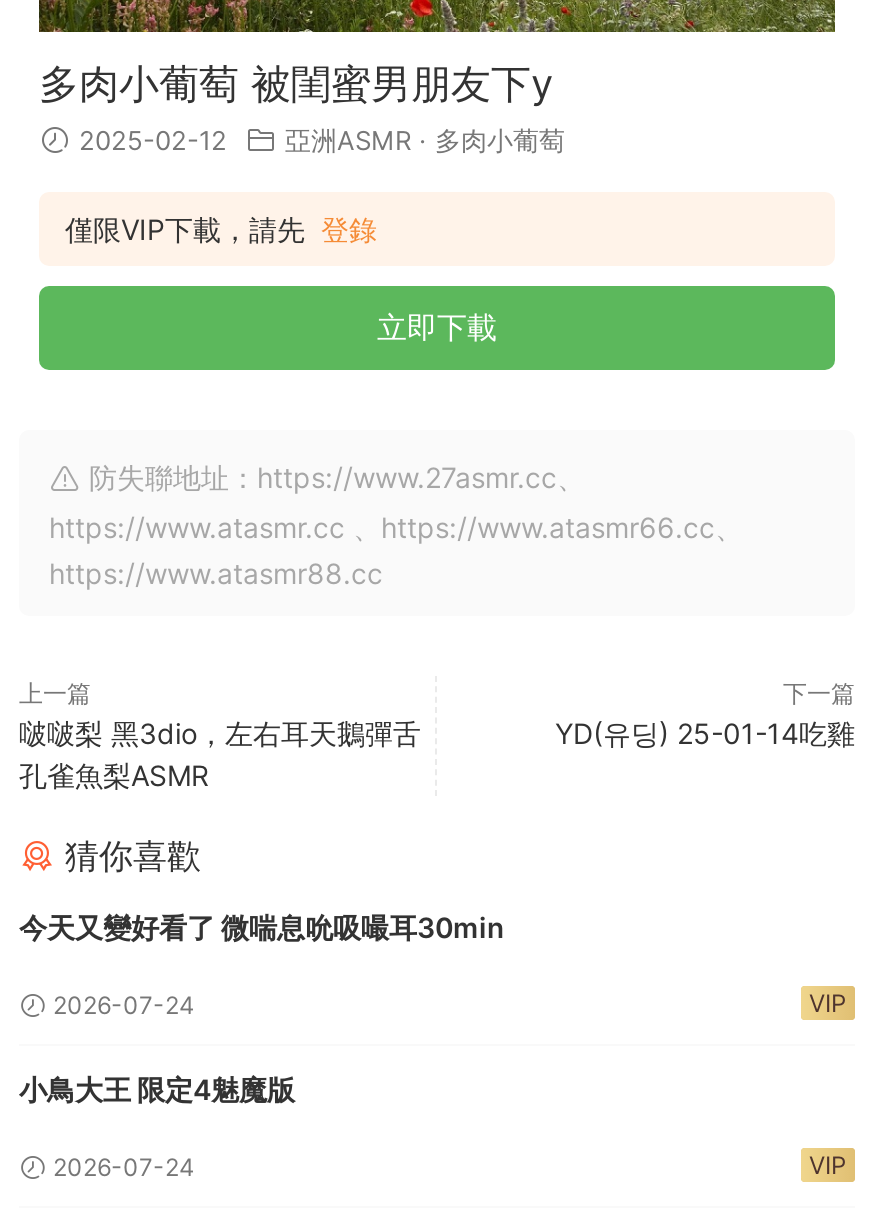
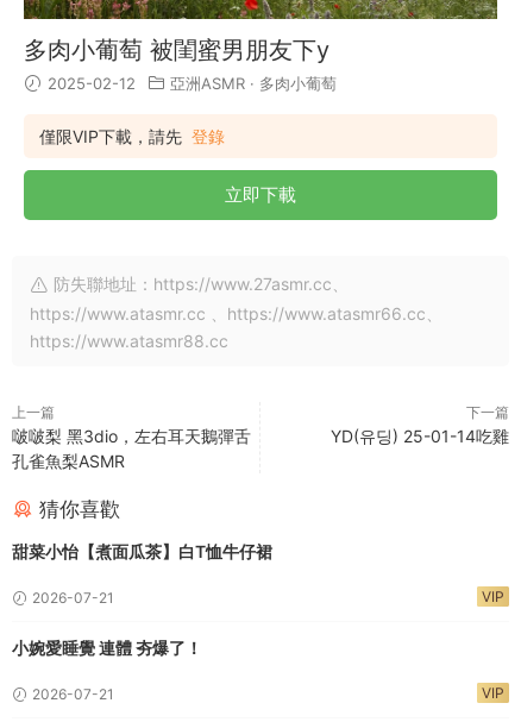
- 今天又變好看了 微喘息吮吸嘬耳30min
+ 甜菜小怡【煮面瓜茶】白T恤牛仔裙

- 2026-07-24
+ 2026-07-21

- 小鳥大王 限定4魅魔版
+ 小婉愛睡覺 連體 夯爆了！

- 2026-07-24
+ 2026-07-21
